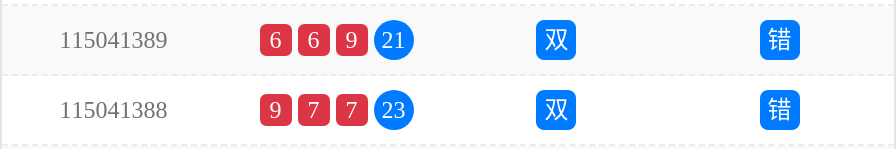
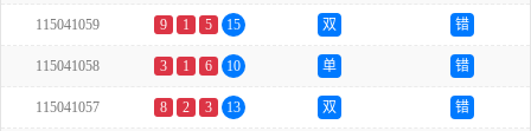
- 115041389
- 6
- 6
+ 115041059

- 21
+ 1
+ 5
+ 15

- 115041388
- 9
- 7
- 7
- 23
+ 115041058
+ 3
+ 1
+ 6
+ 10
+ 单
+ 错
+ 115041057
+ 8
+ 2
+ 3
+ 13
